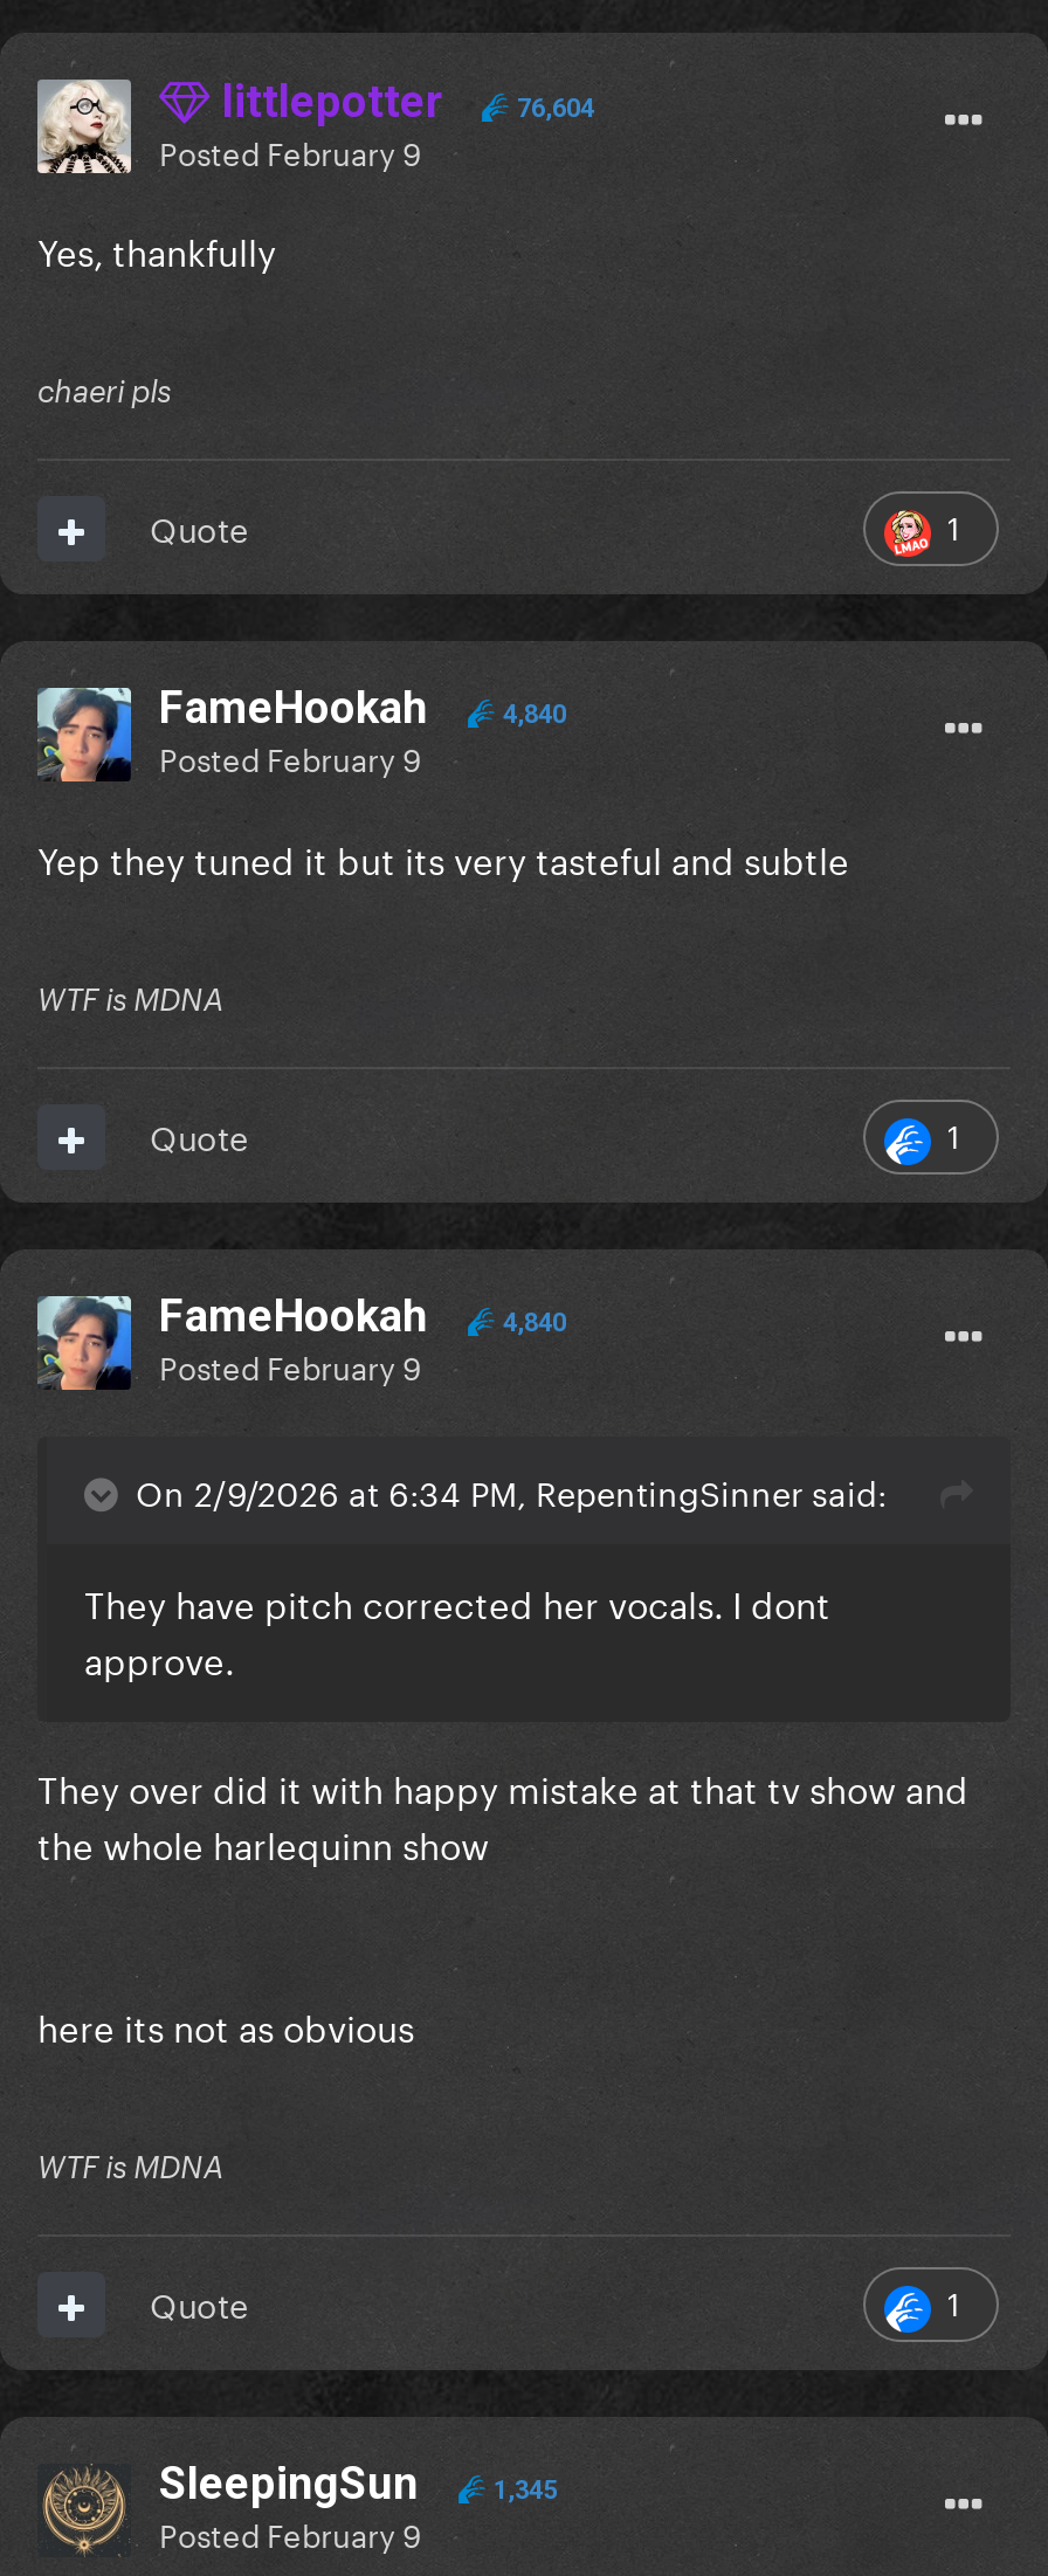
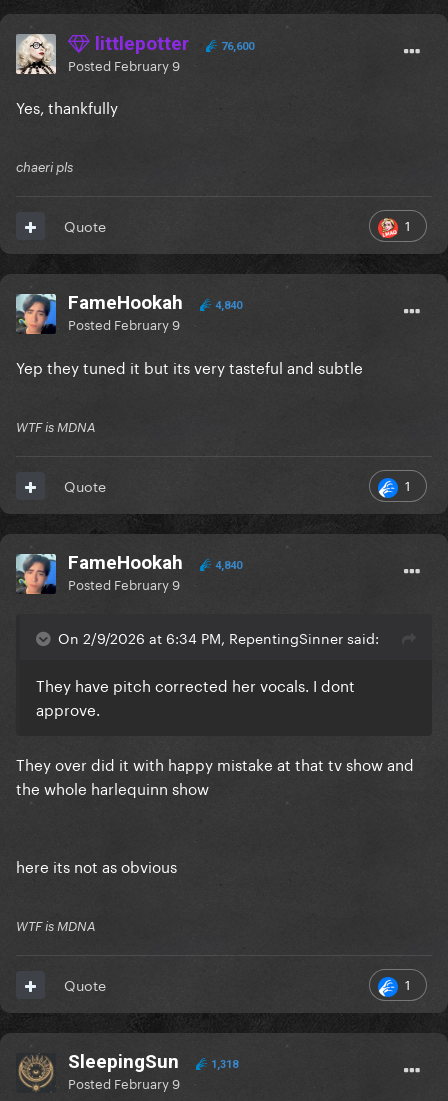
- 76,604
+ 76,600

- 1,345
+ 1,318
